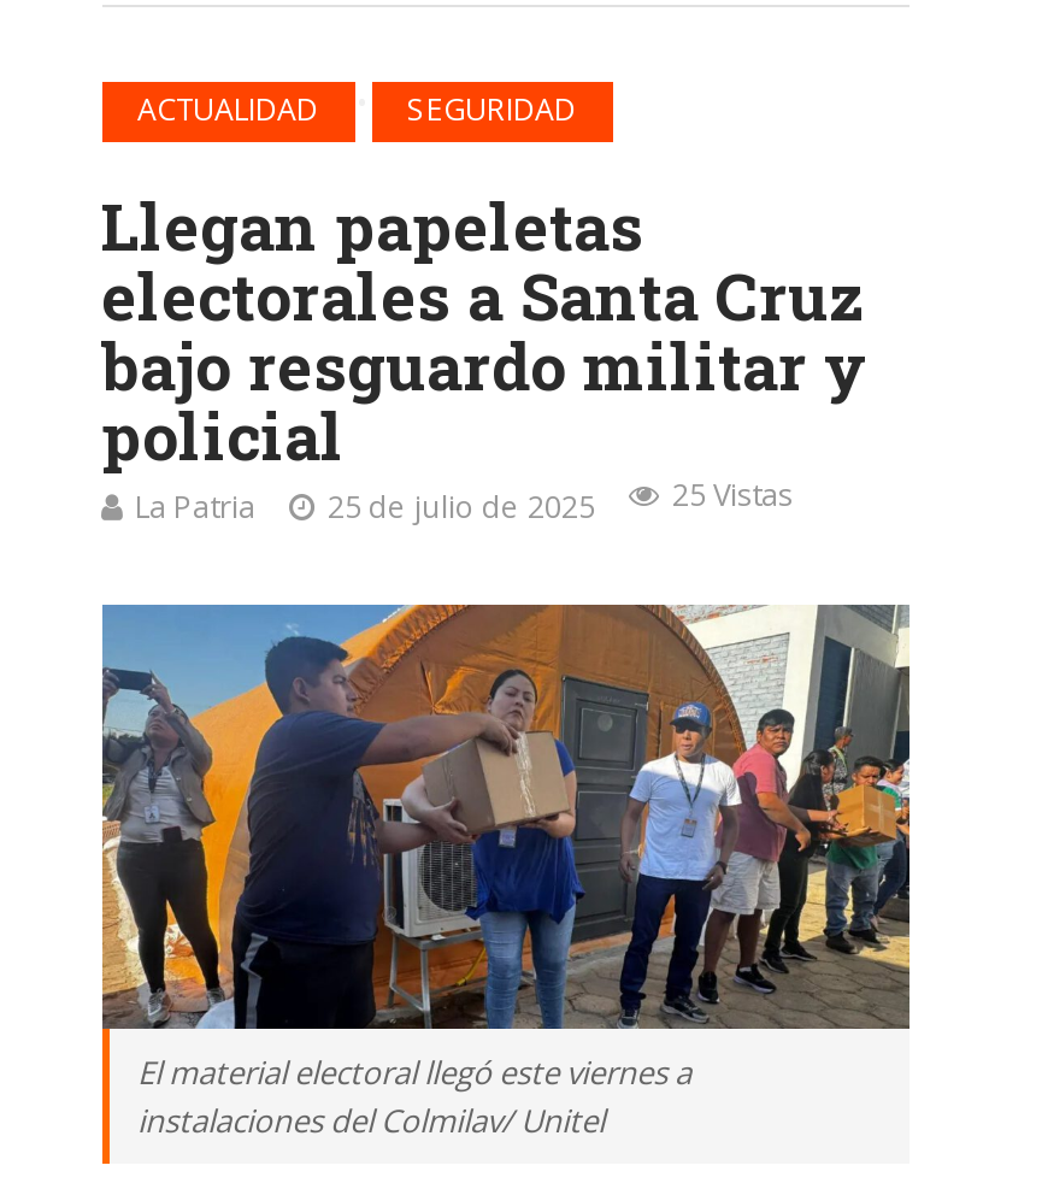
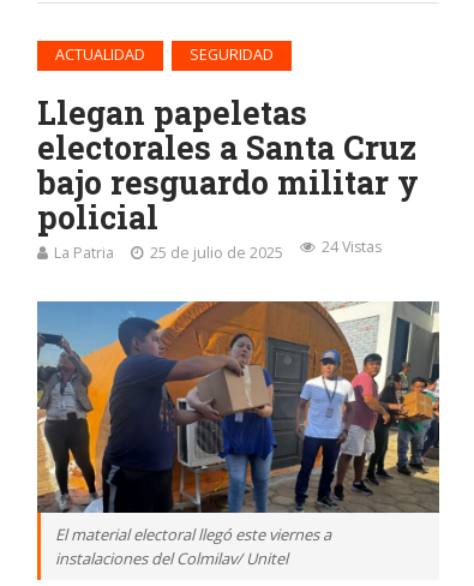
- La Patria 25 de julio de 2025 25 Vistas
+ La Patria 25 de julio de 2025 24 Vistas
